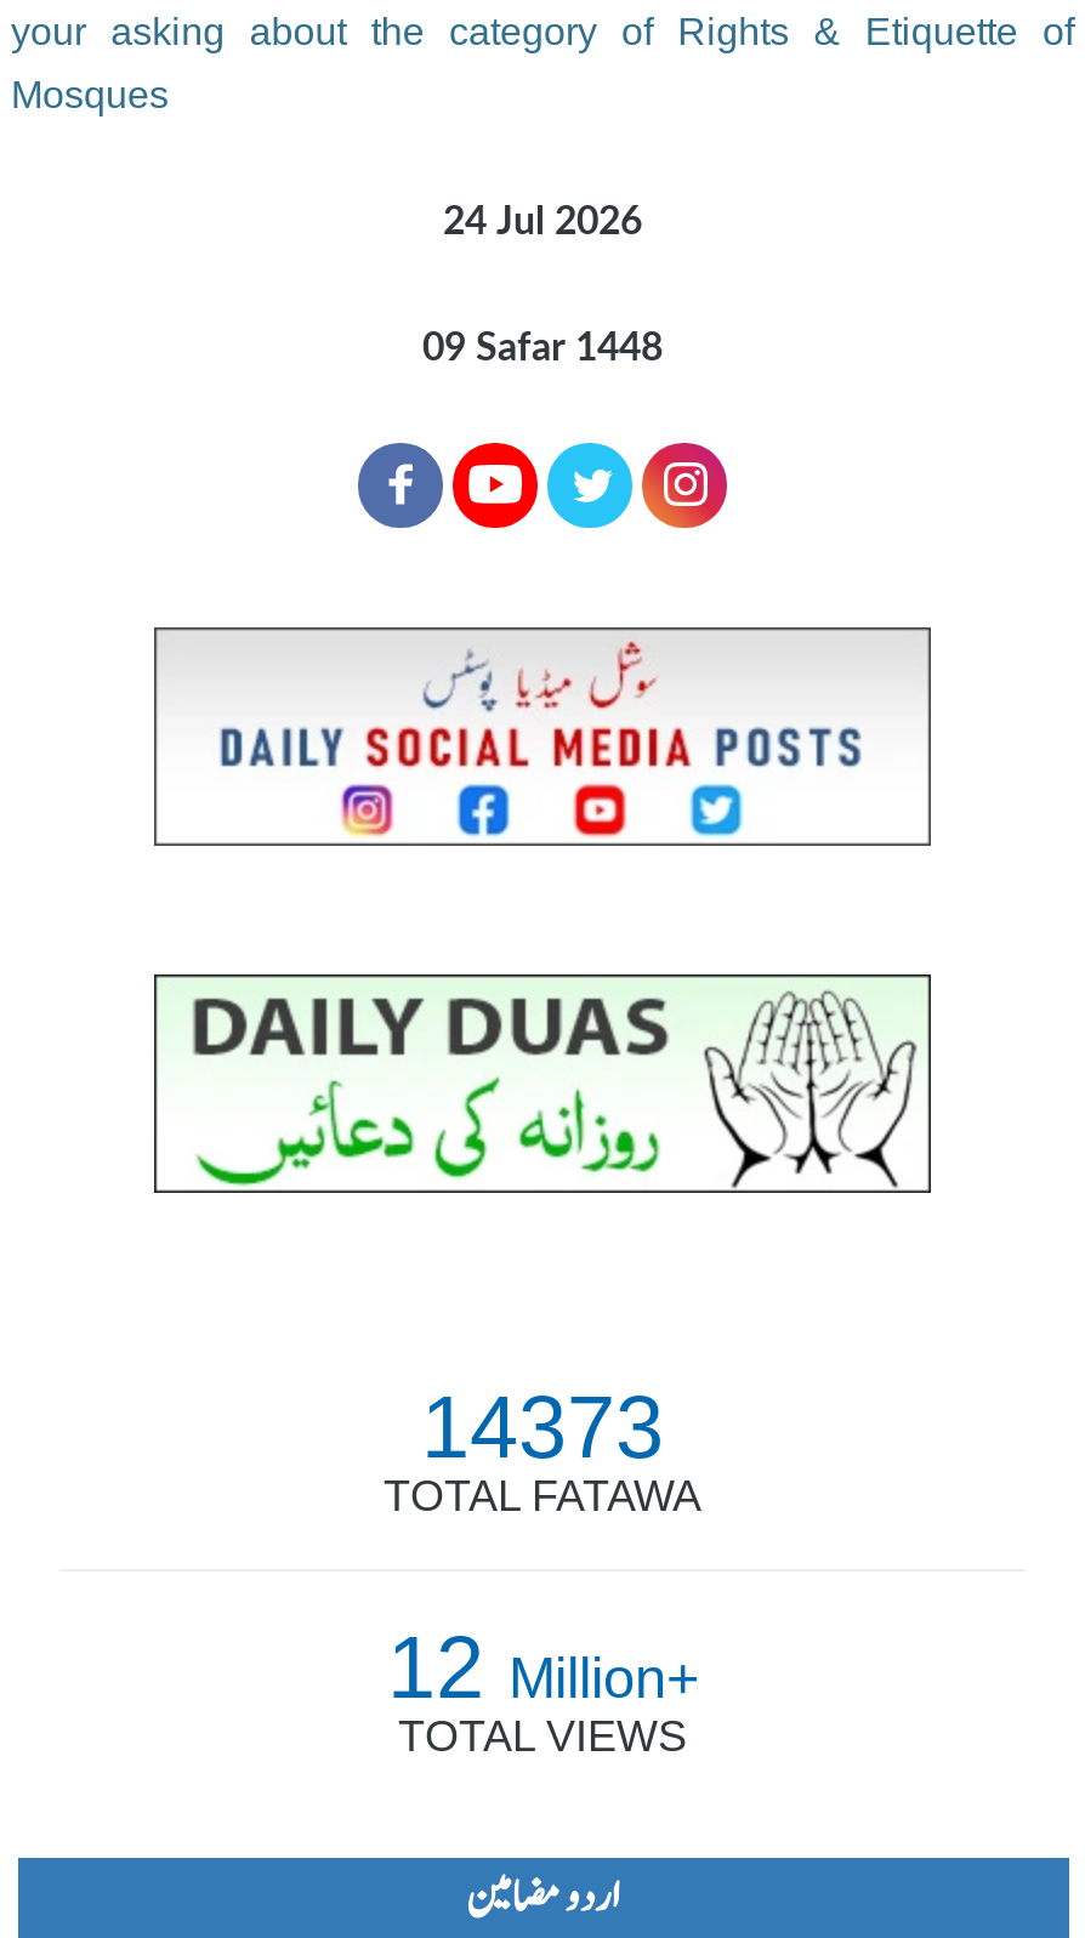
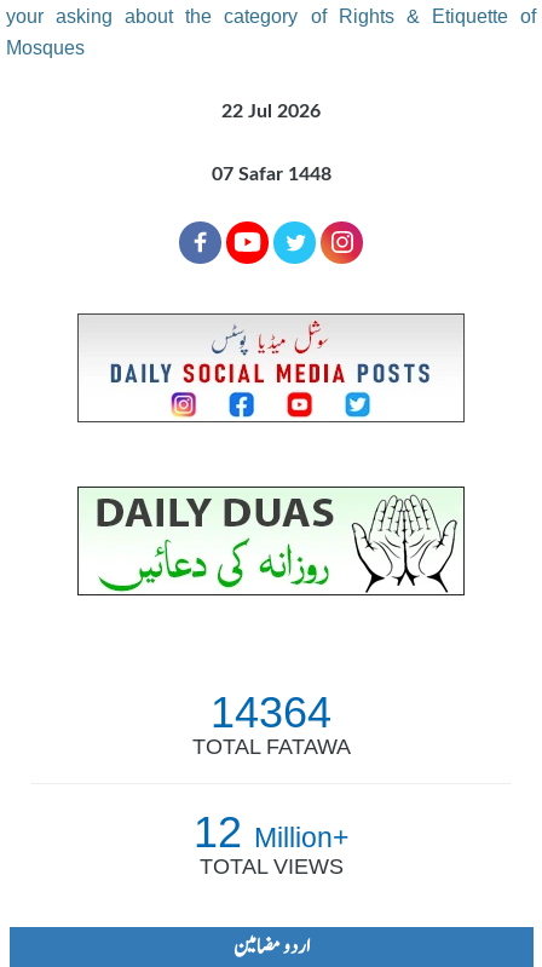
- 24 Jul 2026
+ 22 Jul 2026

- 09 Safar 1448
+ 07 Safar 1448

- 14373
+ 14364
